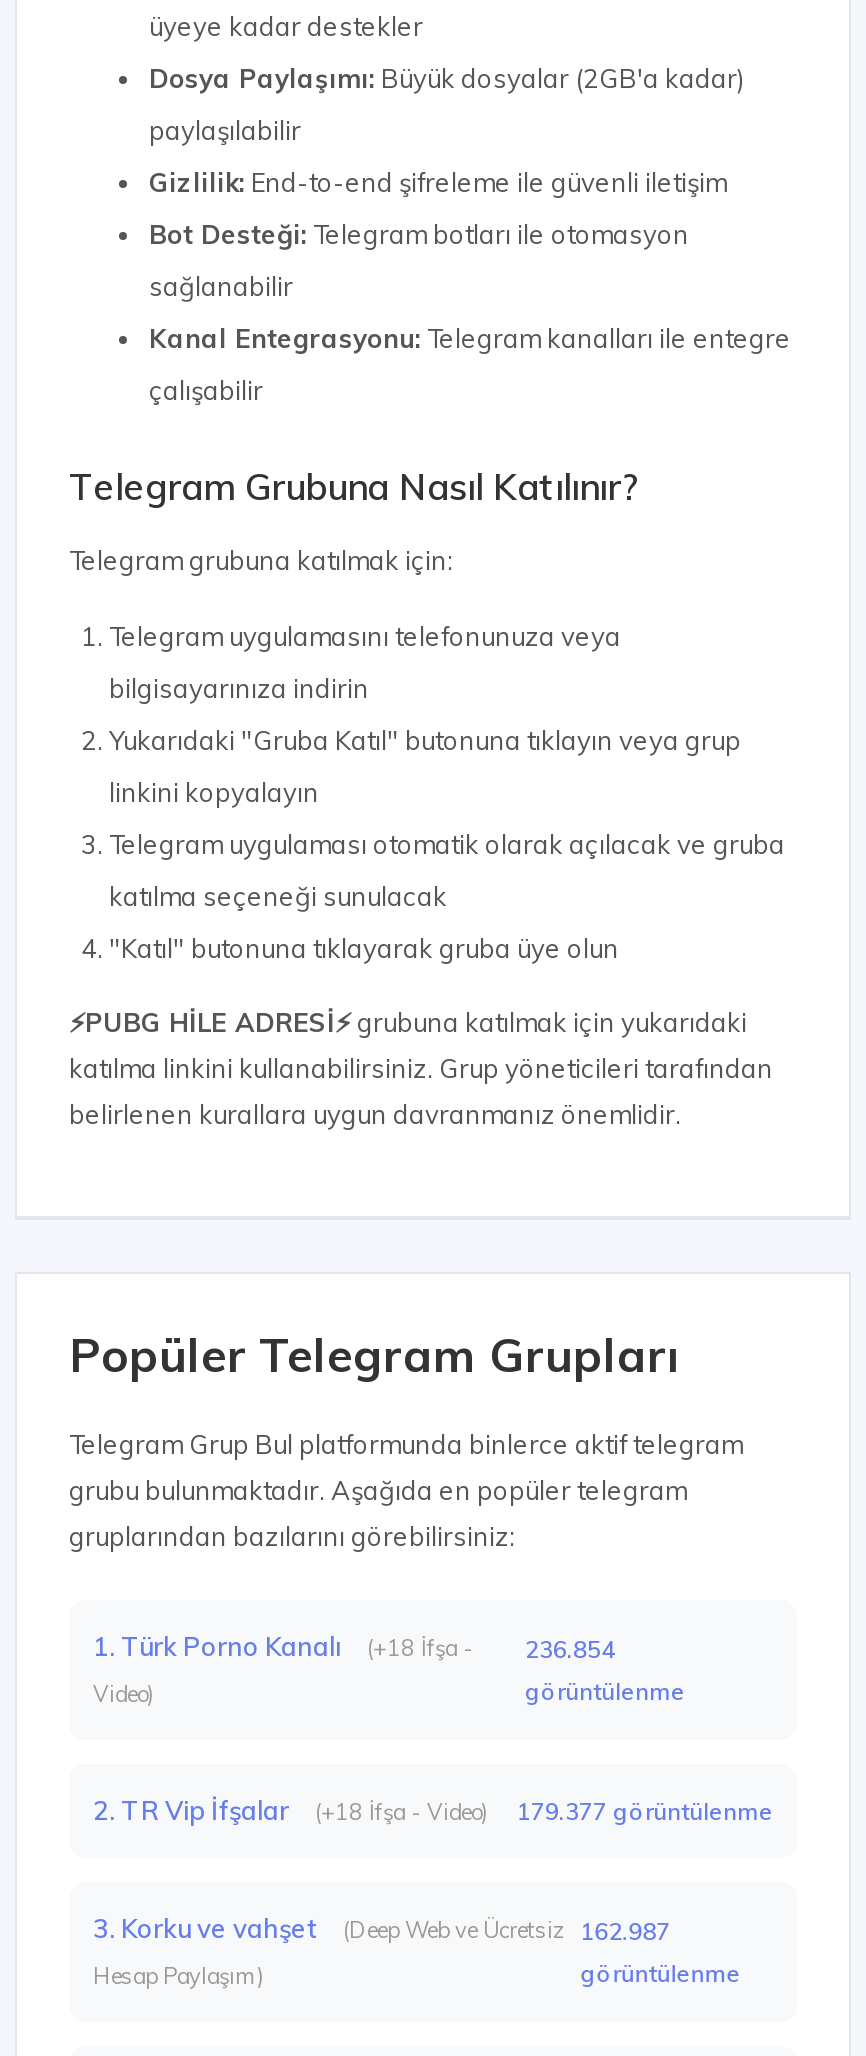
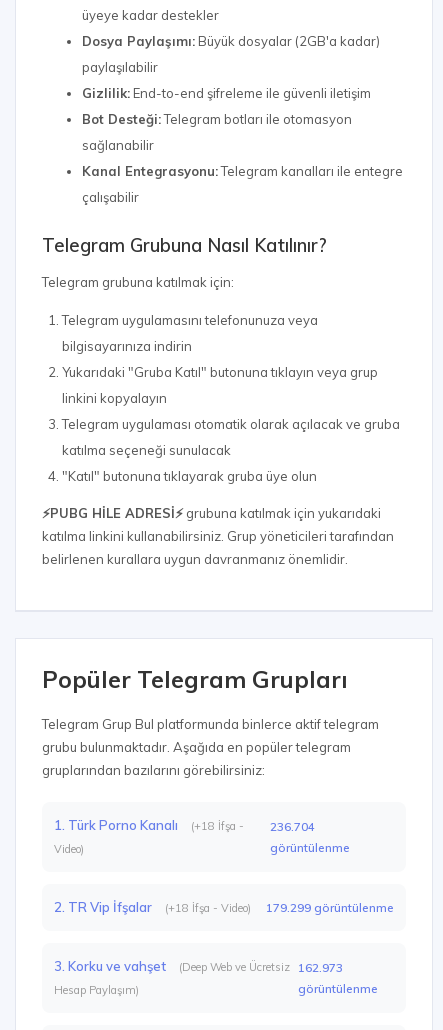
- 1. Türk Porno Kanalı (+18 İfşa - 236.854
+ 1. Türk Porno Kanalı (+18 İfşa - 236.704

- 179.377 görüntülenme
+ 179.299 görüntülenme

- 3. Korku ve vahşet (Deep Web ve Ücretsiz 162.987
+ 3. Korku ve vahşet (Deep Web ve Ücretsiz 162.973
